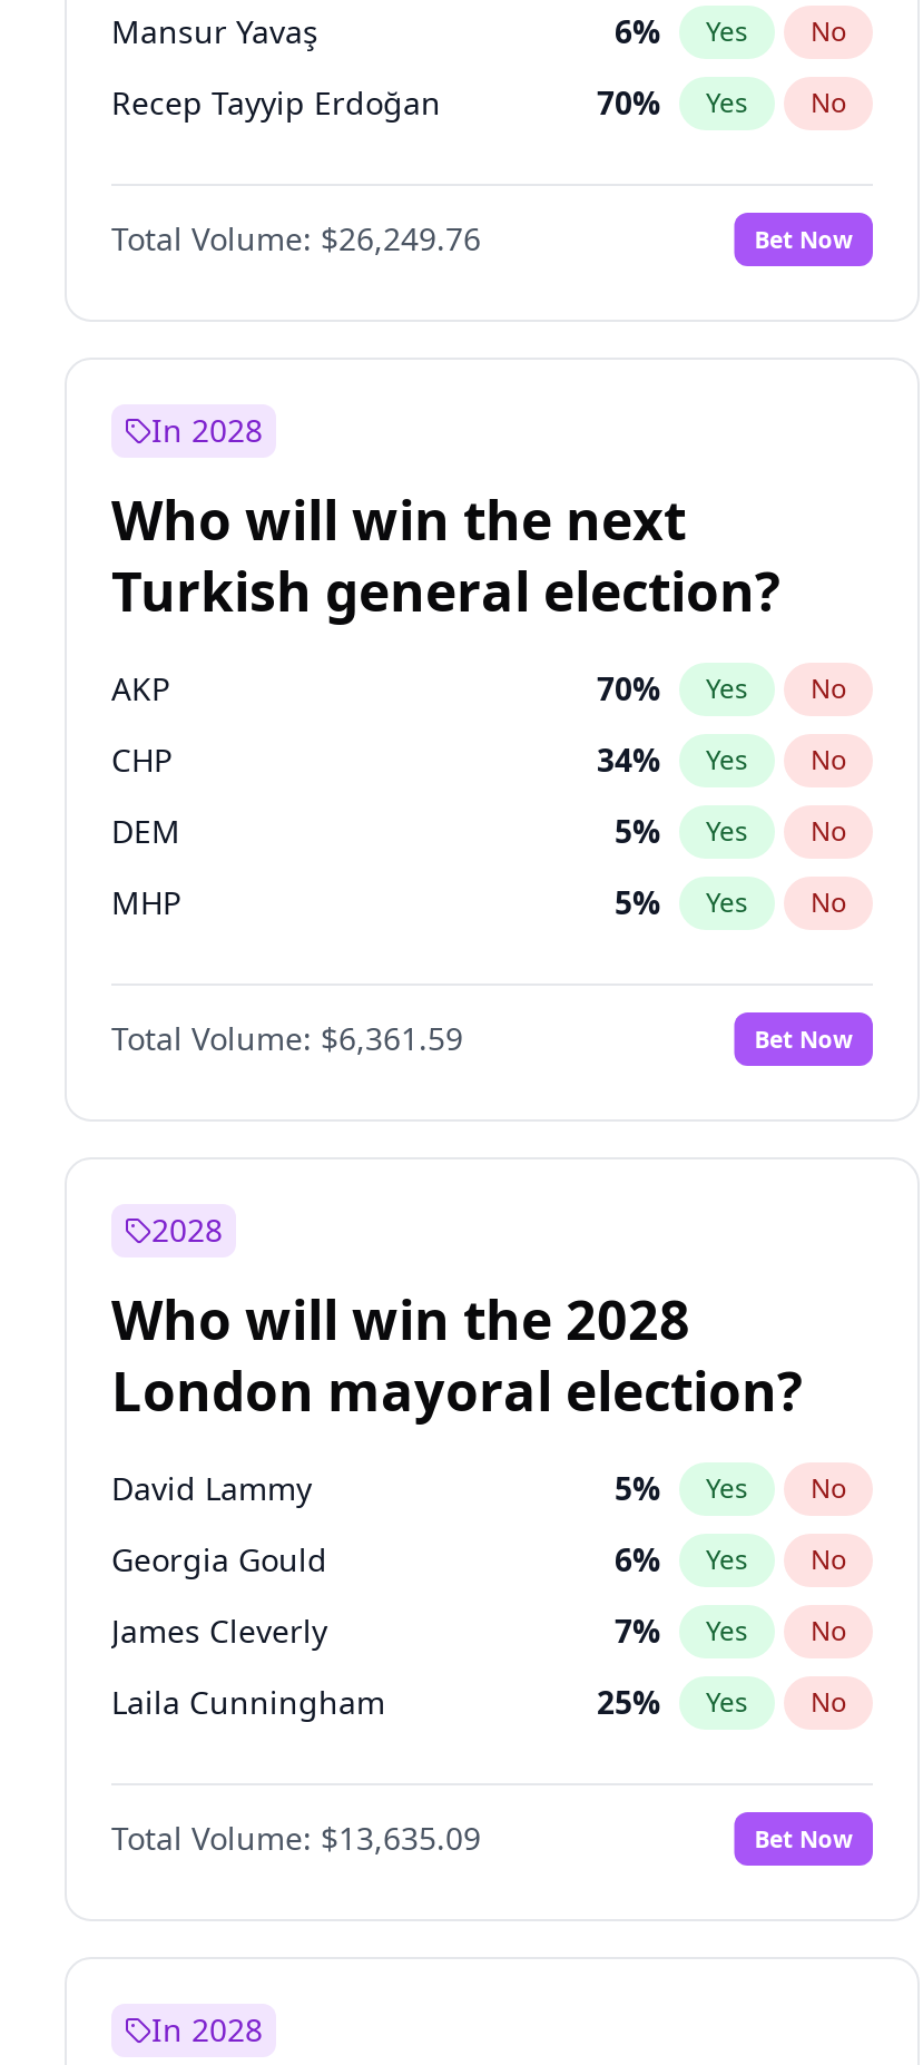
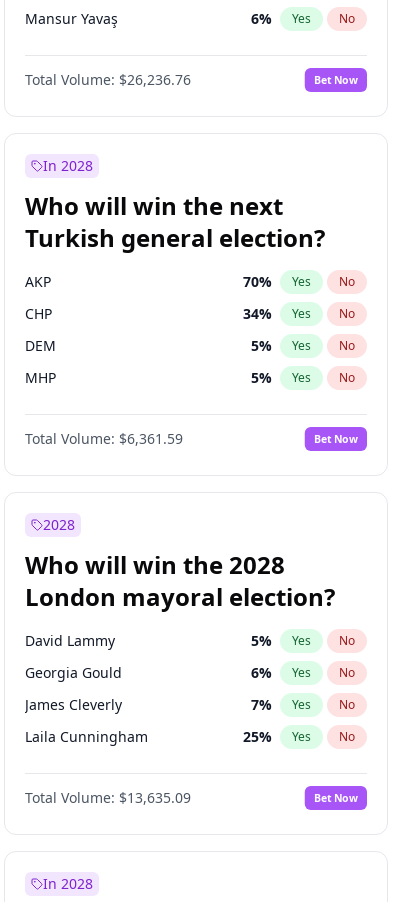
- Recep Tayyip Erdoğan
- 70%
- Yes
- No
- Total Volume: $26,249.76
+ Total Volume: $26,236.76
